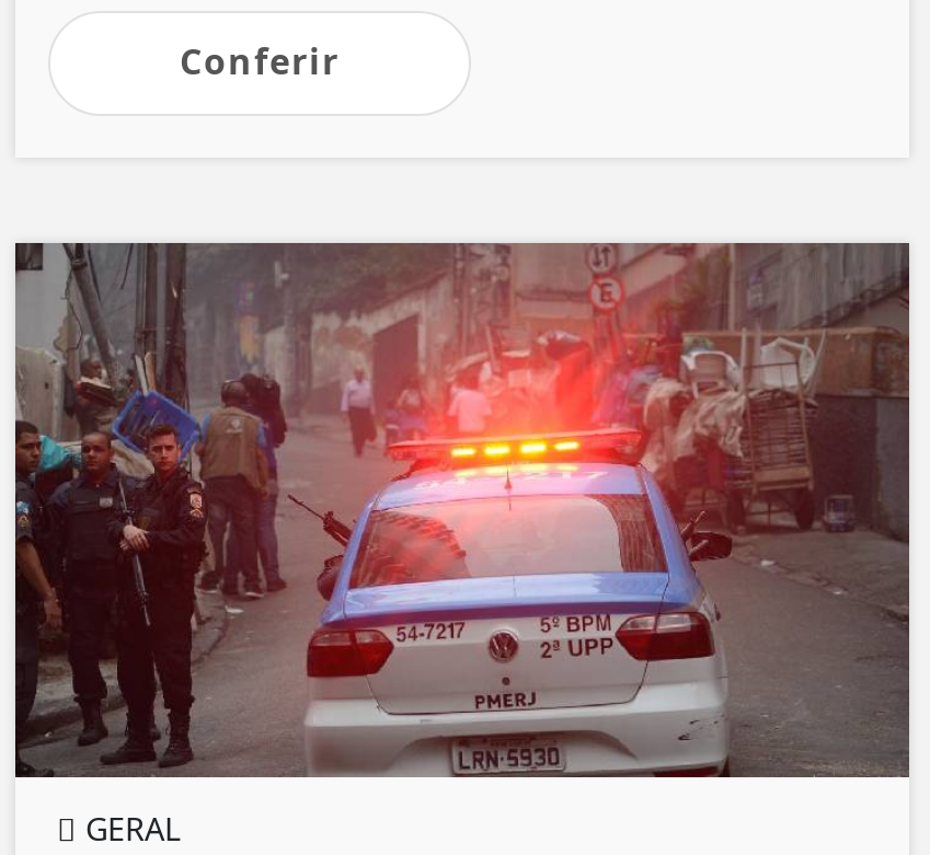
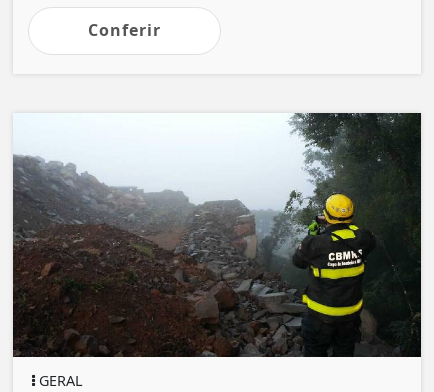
- [image]
+ [image]
